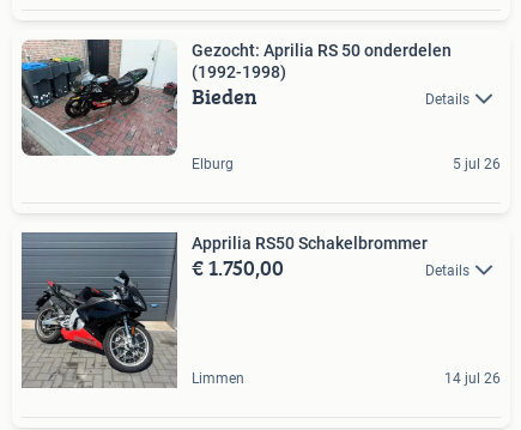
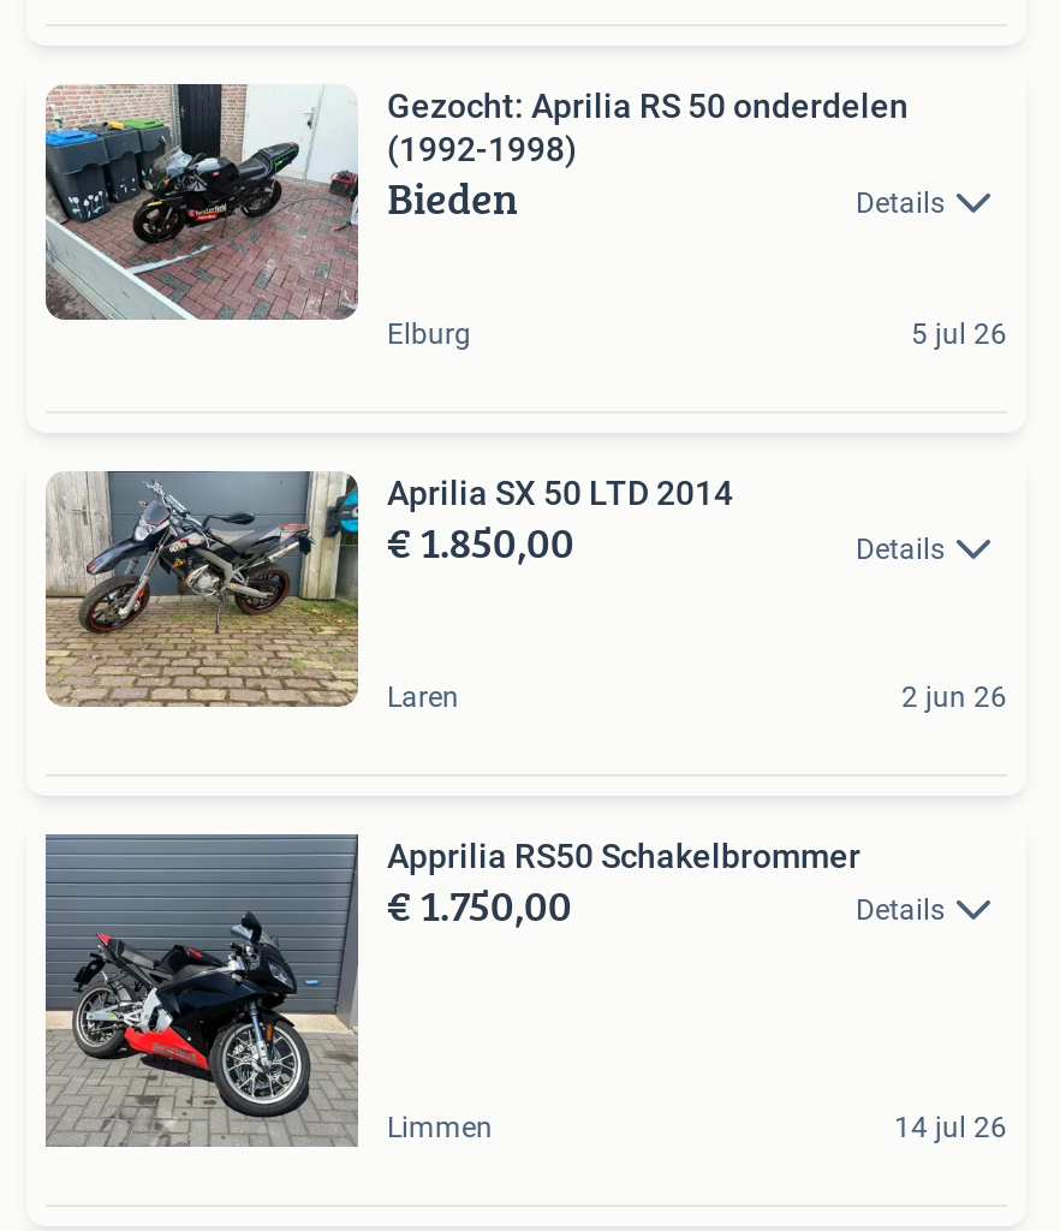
+ [image]
+ Aprilia SX 50 LTD 2014
+ € 1.850,00
+ Details

+ Laren
+ 2 jun 26
